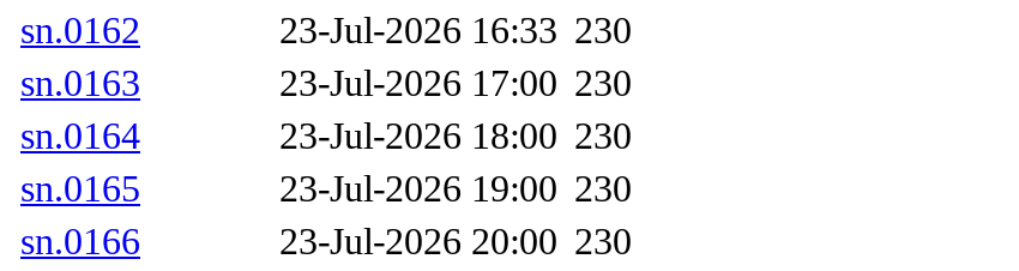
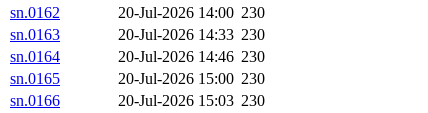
- 23-Jul-2026 16:33 230
+ 20-Jul-2026 14:00 230

- 23-Jul-2026 17:00 230
+ 20-Jul-2026 14:33 230

- 23-Jul-2026 18:00 230
+ 20-Jul-2026 14:46 230

- 23-Jul-2026 19:00 230
+ 20-Jul-2026 15:00 230

- 23-Jul-2026 20:00 230
+ 20-Jul-2026 15:03 230
